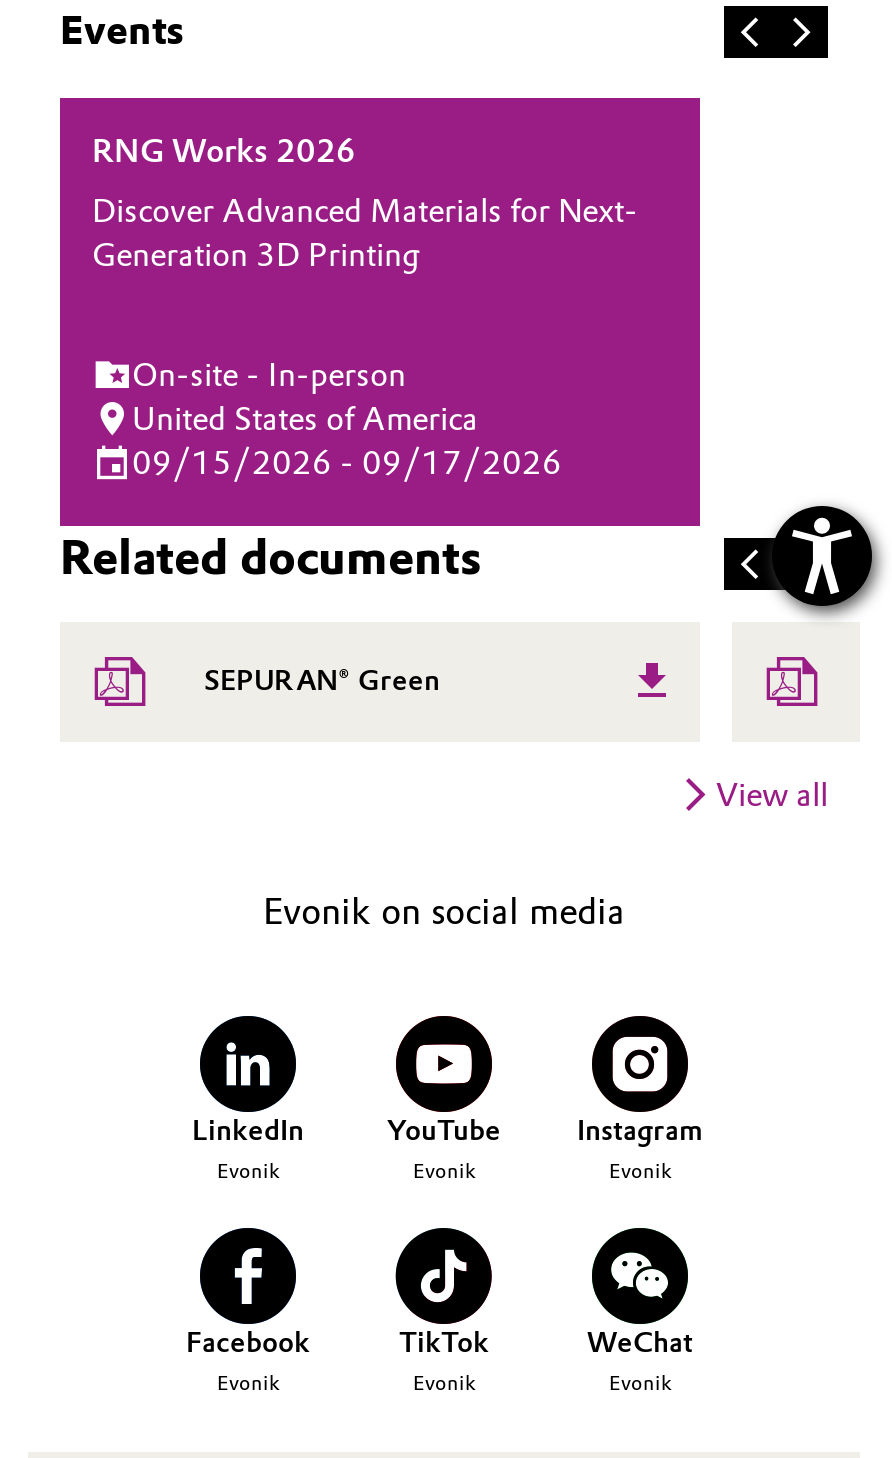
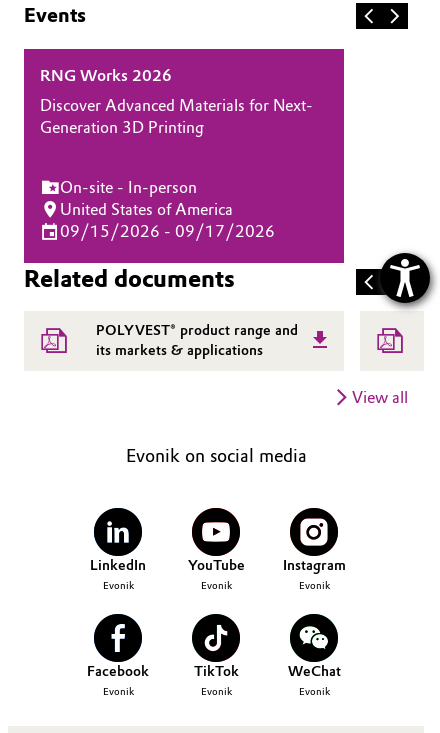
- SEPURAN® Green
+ POLYVEST® product range and
+ its markets & applications
